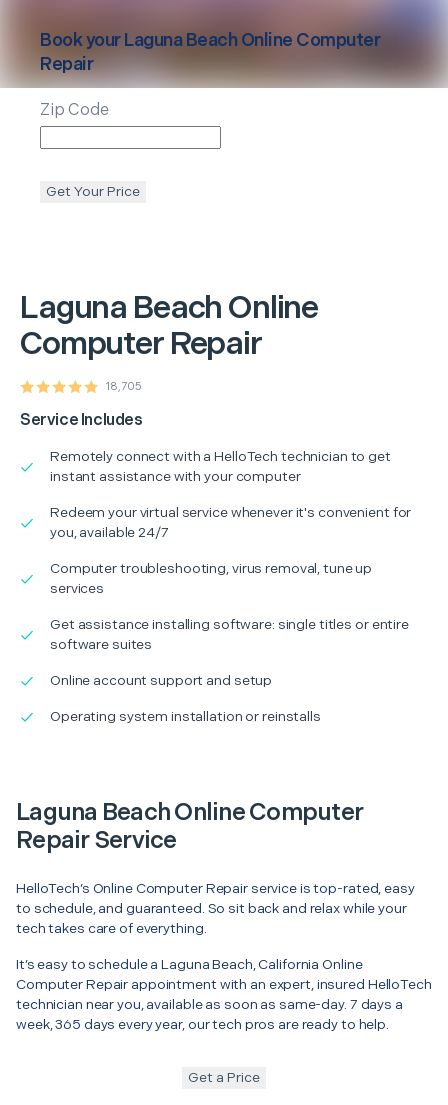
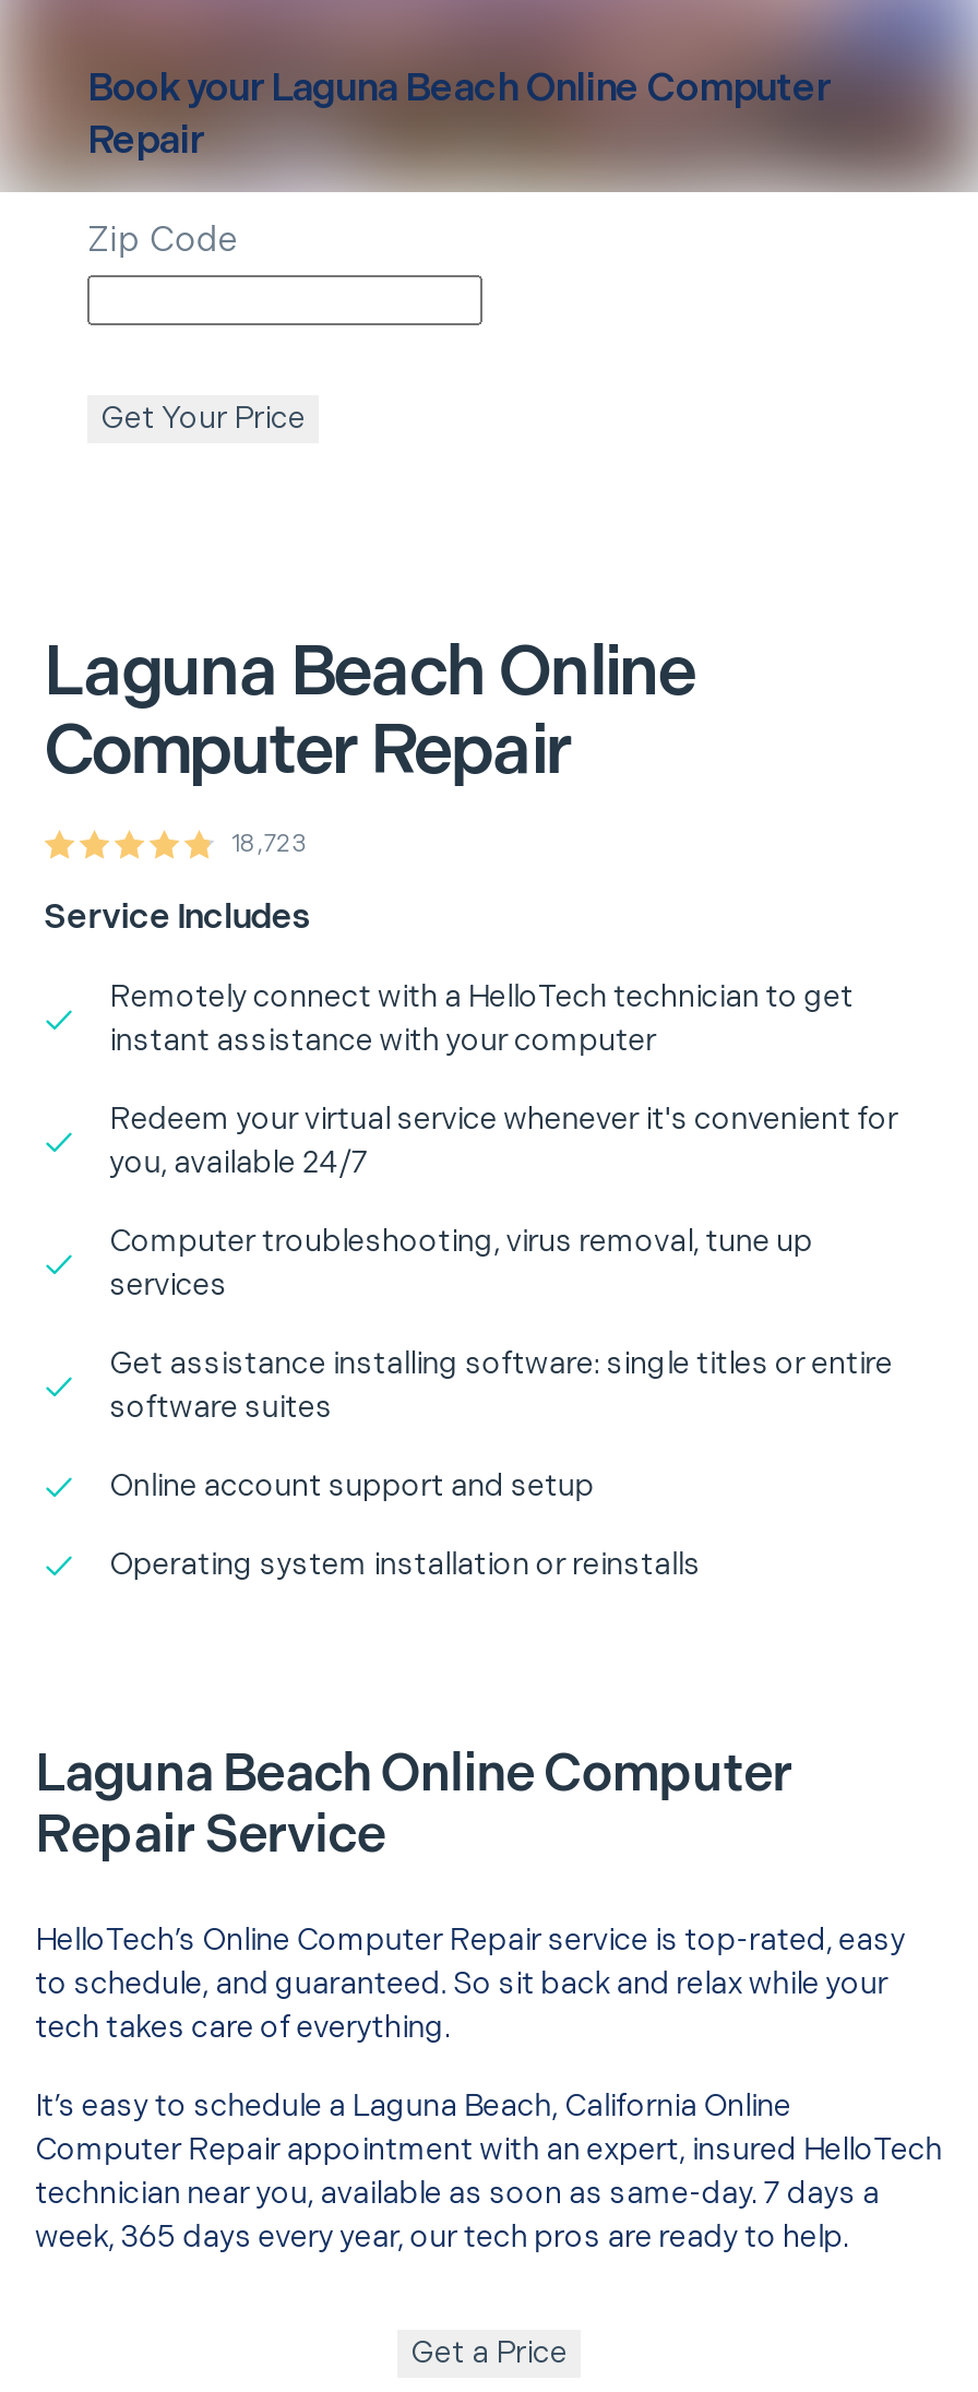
- 18,705
+ 18,723
